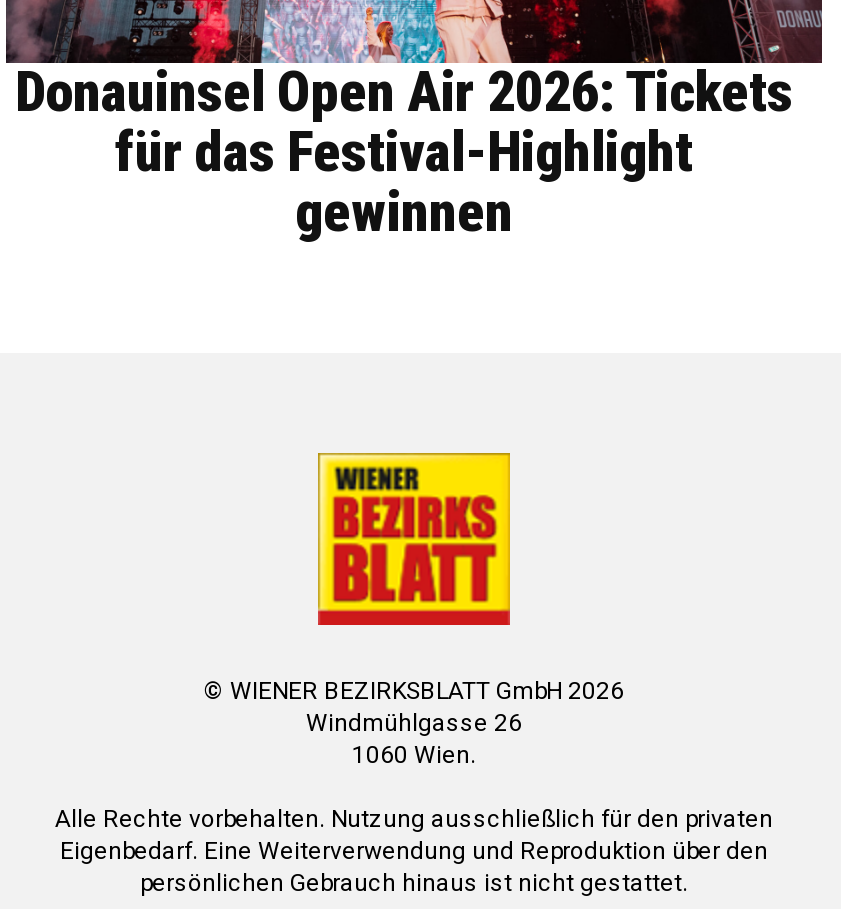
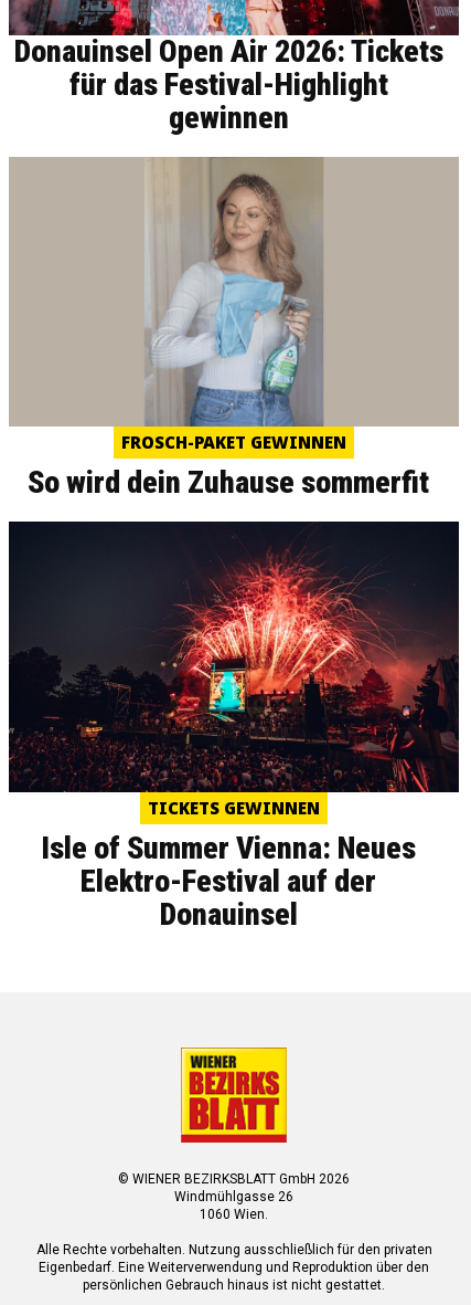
+ [image]
+ FROSCH-PAKET GEWINNEN
+ So wird dein Zuhause sommerfit

+ [image]
+ TICKETS GEWINNEN
+ Isle of Summer Vienna: Neues
+ Elektro-Festival auf der
+ Donauinsel
